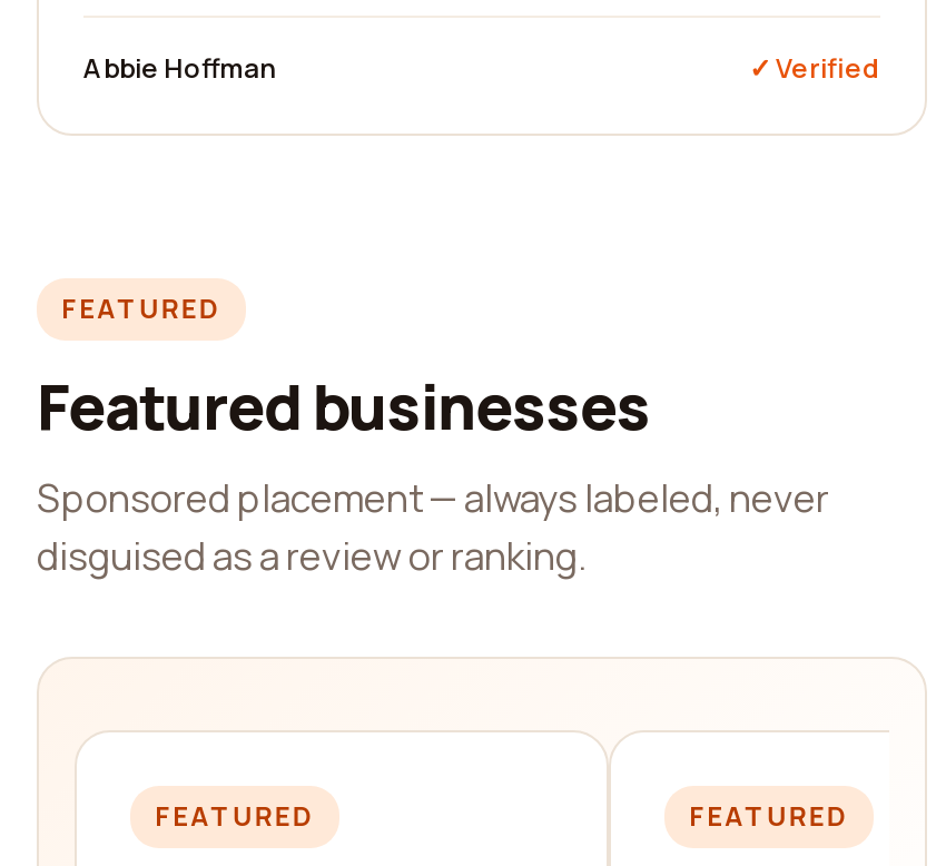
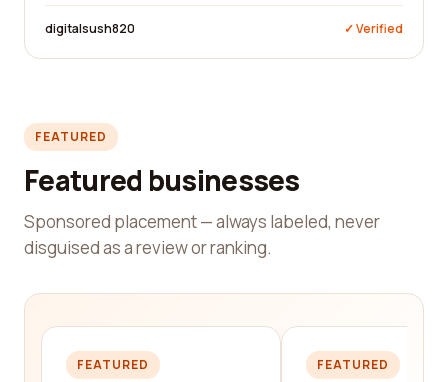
- Abbie Hoffman
+ digitalsush820
